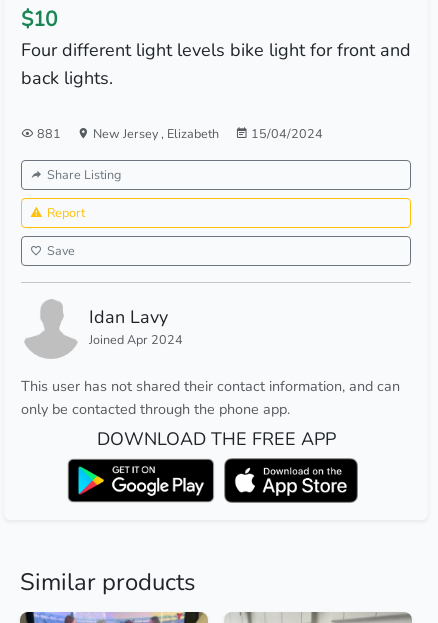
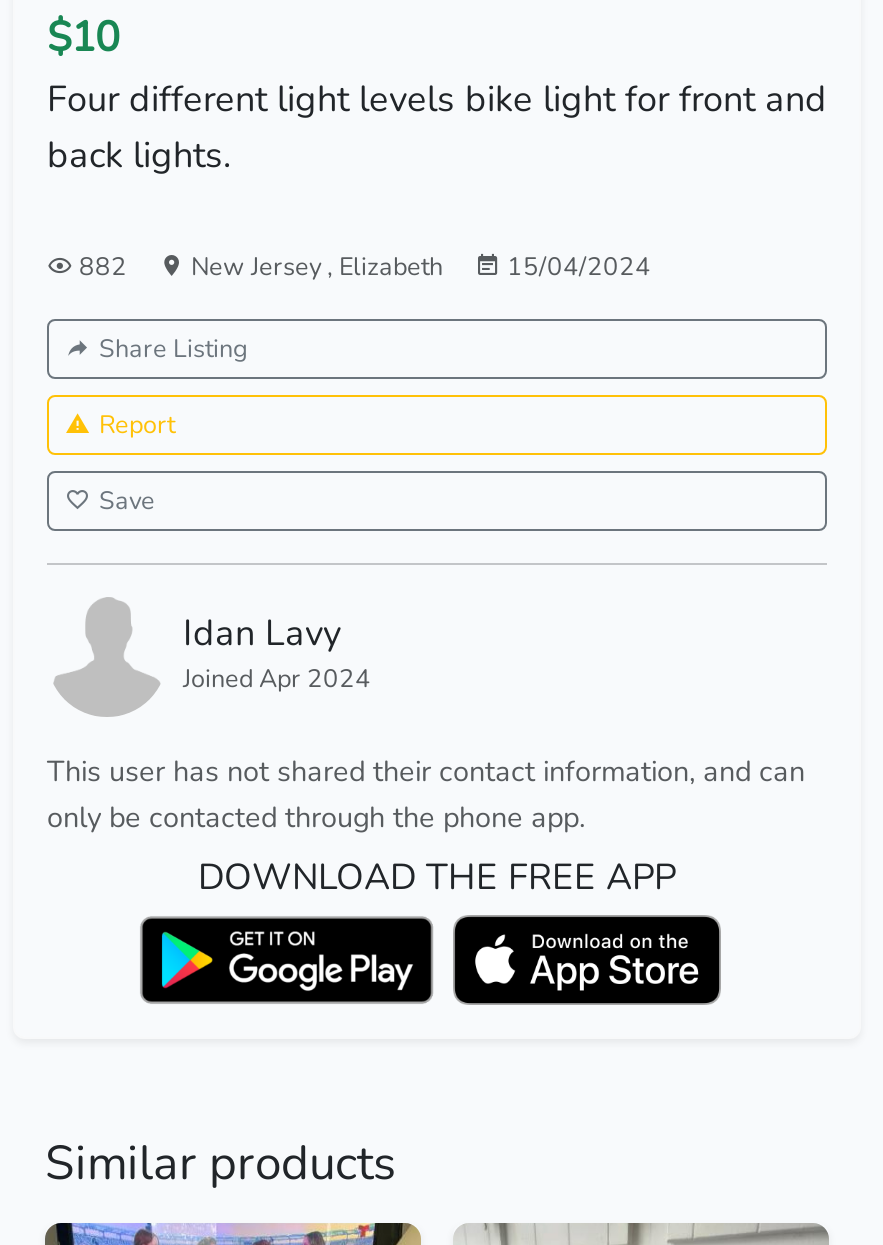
- 881 New Jersey, Elizabeth 15/04/2024
+ 882 New Jersey, Elizabeth 15/04/2024
